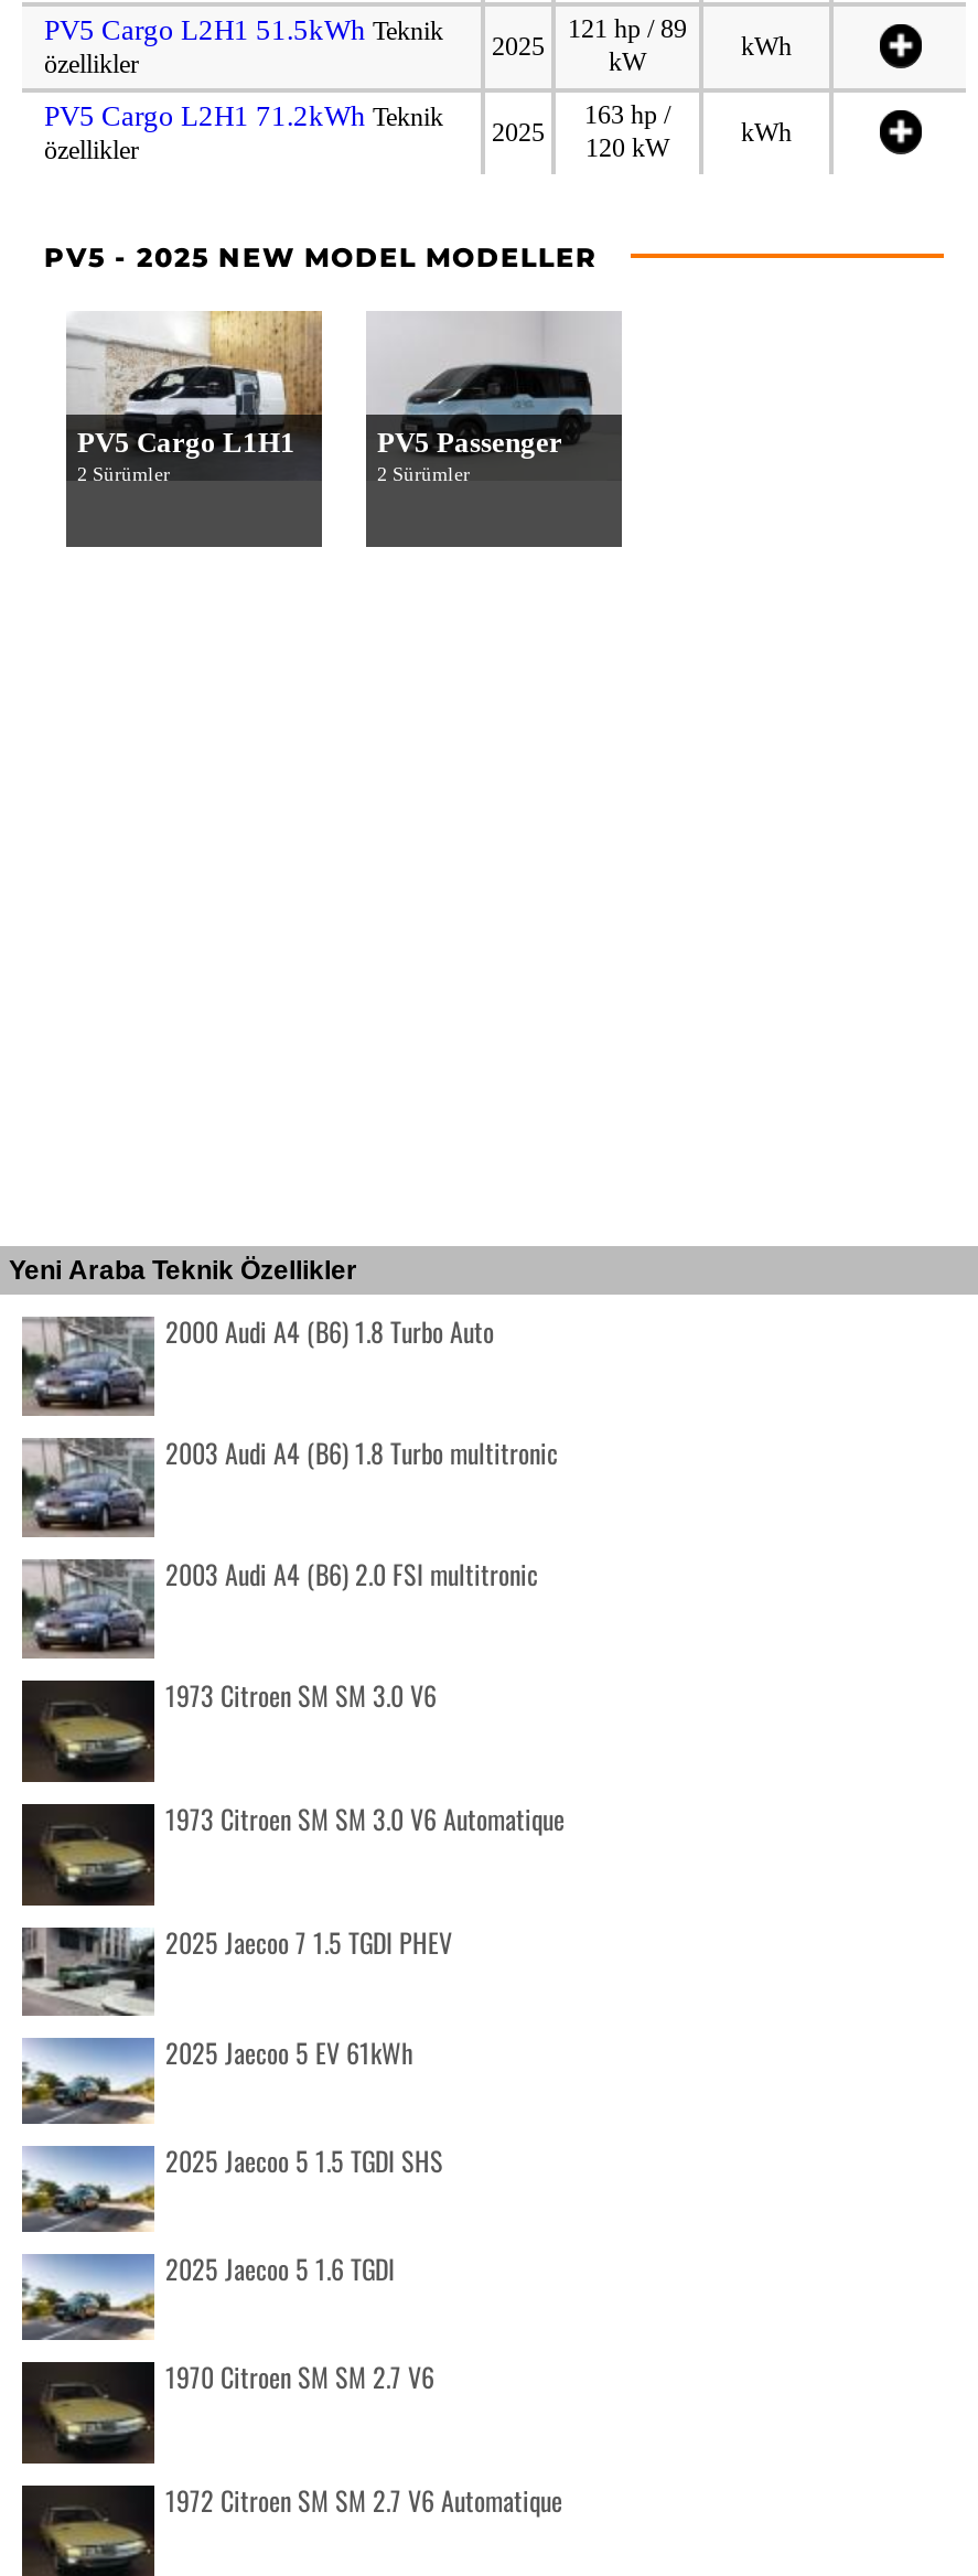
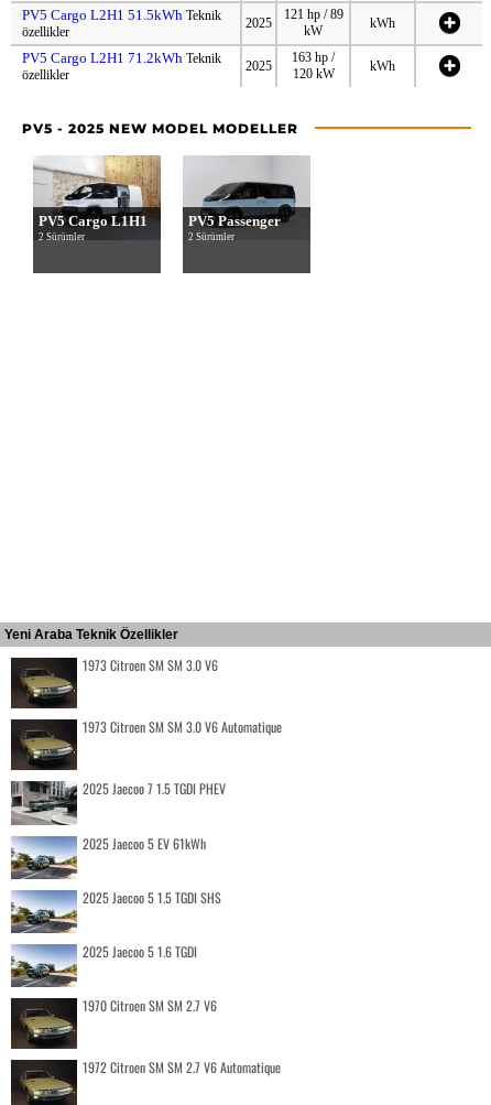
- [image]
- 2000 Audi A4 (B6) 1.8 Turbo Auto
- 2003 Audi A4 (B6) 1.8 Turbo multitronic
- 2003 Audi A4 (B6) 2.0 FSI multitronic

- [image]

- [image]
